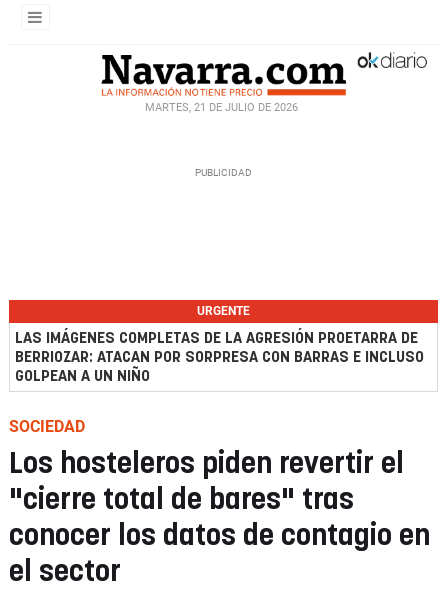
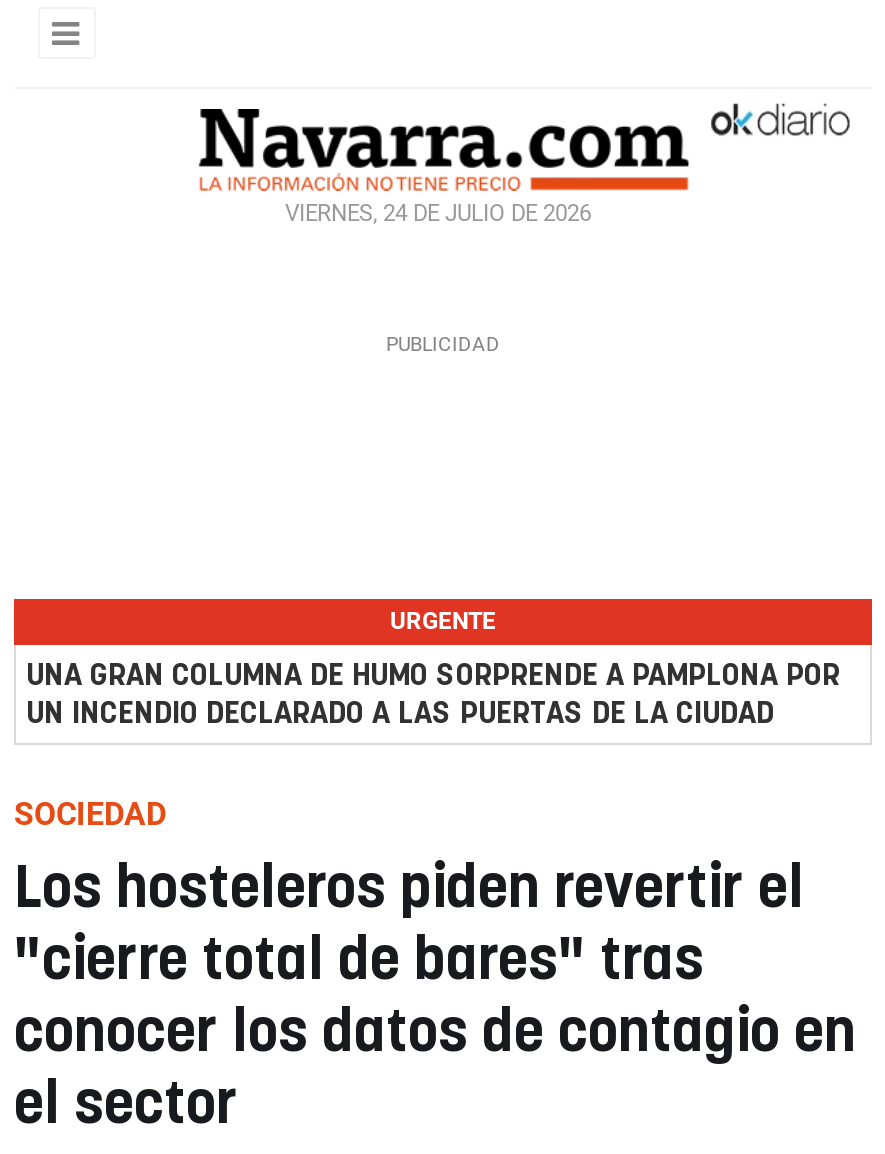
- MARTES, 21 DE JULIO DE 2026
+ VIERNES, 24 DE JULIO DE 2026

- LAS IMÁGENES COMPLETAS DE LA AGRESIÓN PROETARRA DE
- BERRIOZAR: ATACAN POR SORPRESA CON BARRAS E INCLUSO
- GOLPEAN A UN NIÑO
+ UNA GRAN COLUMNA DE HUMO SORPRENDE A PAMPLONA POR
+ UN INCENDIO DECLARADO A LAS PUERTAS DE LA CIUDAD
